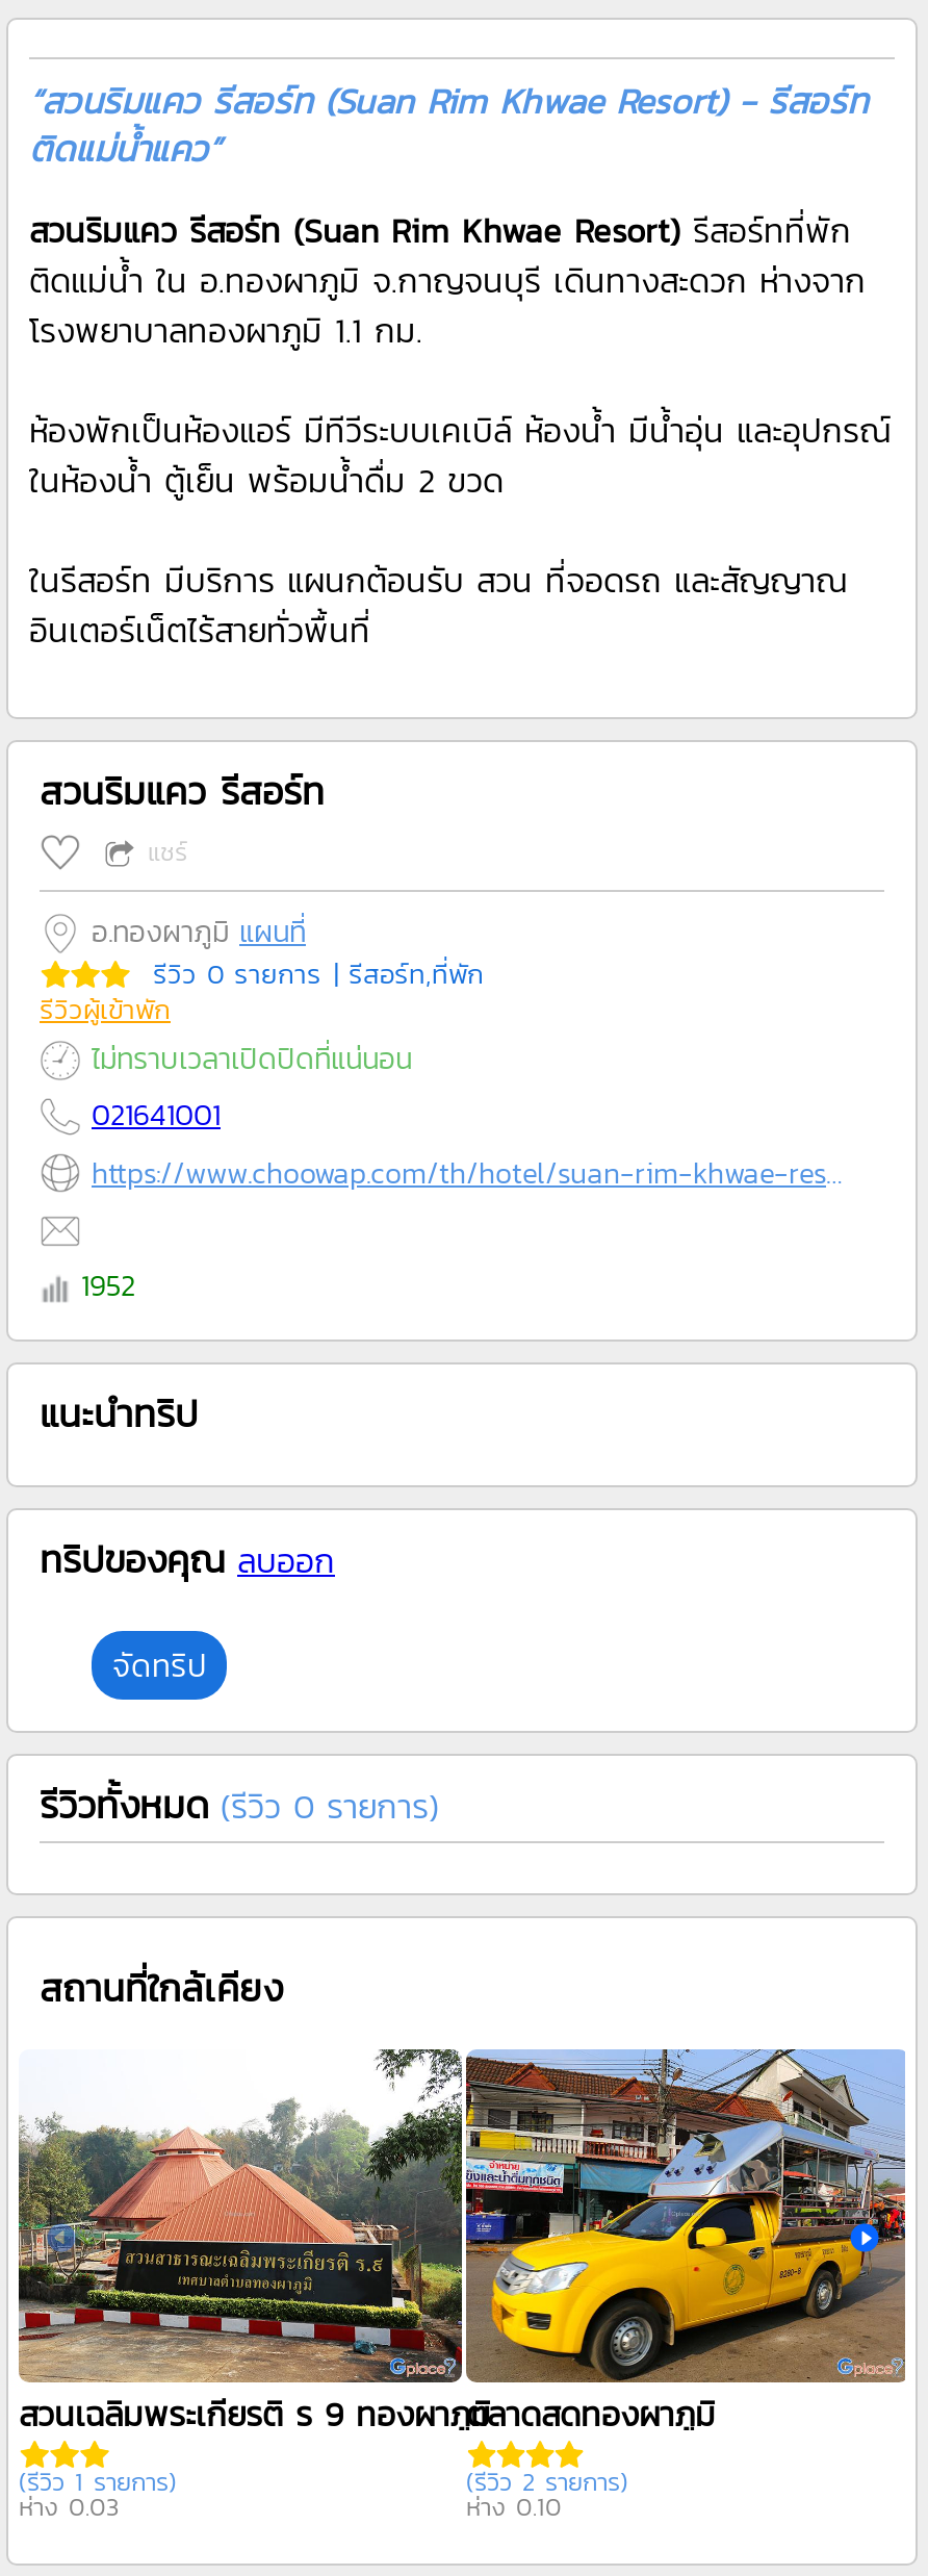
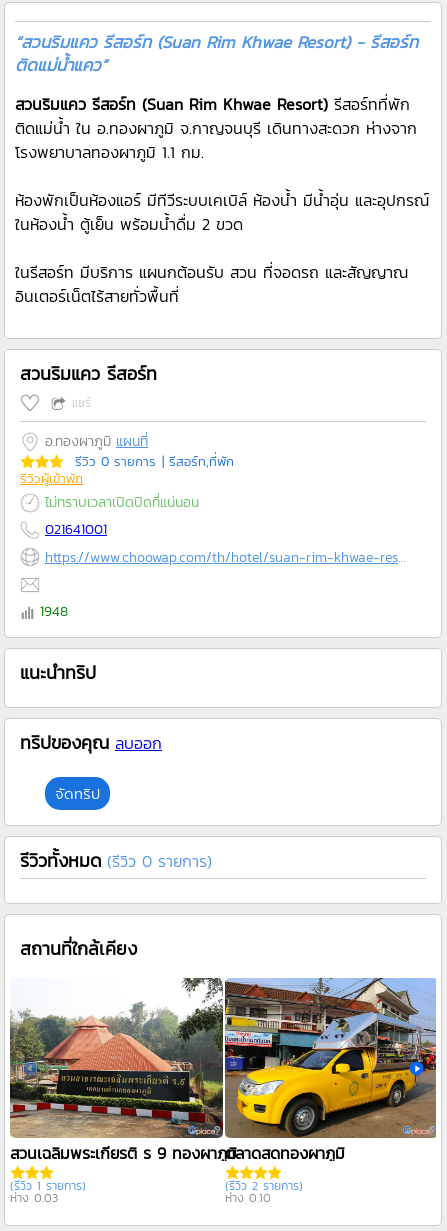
- 1952
+ 1948
